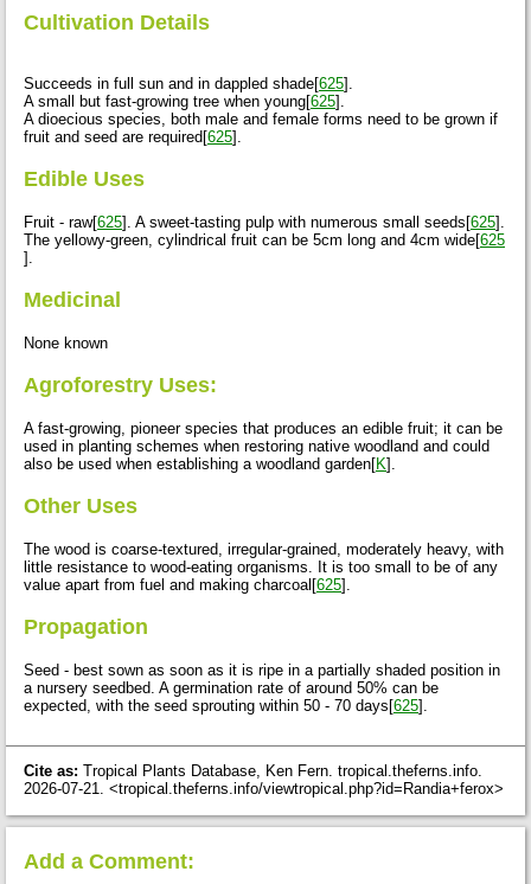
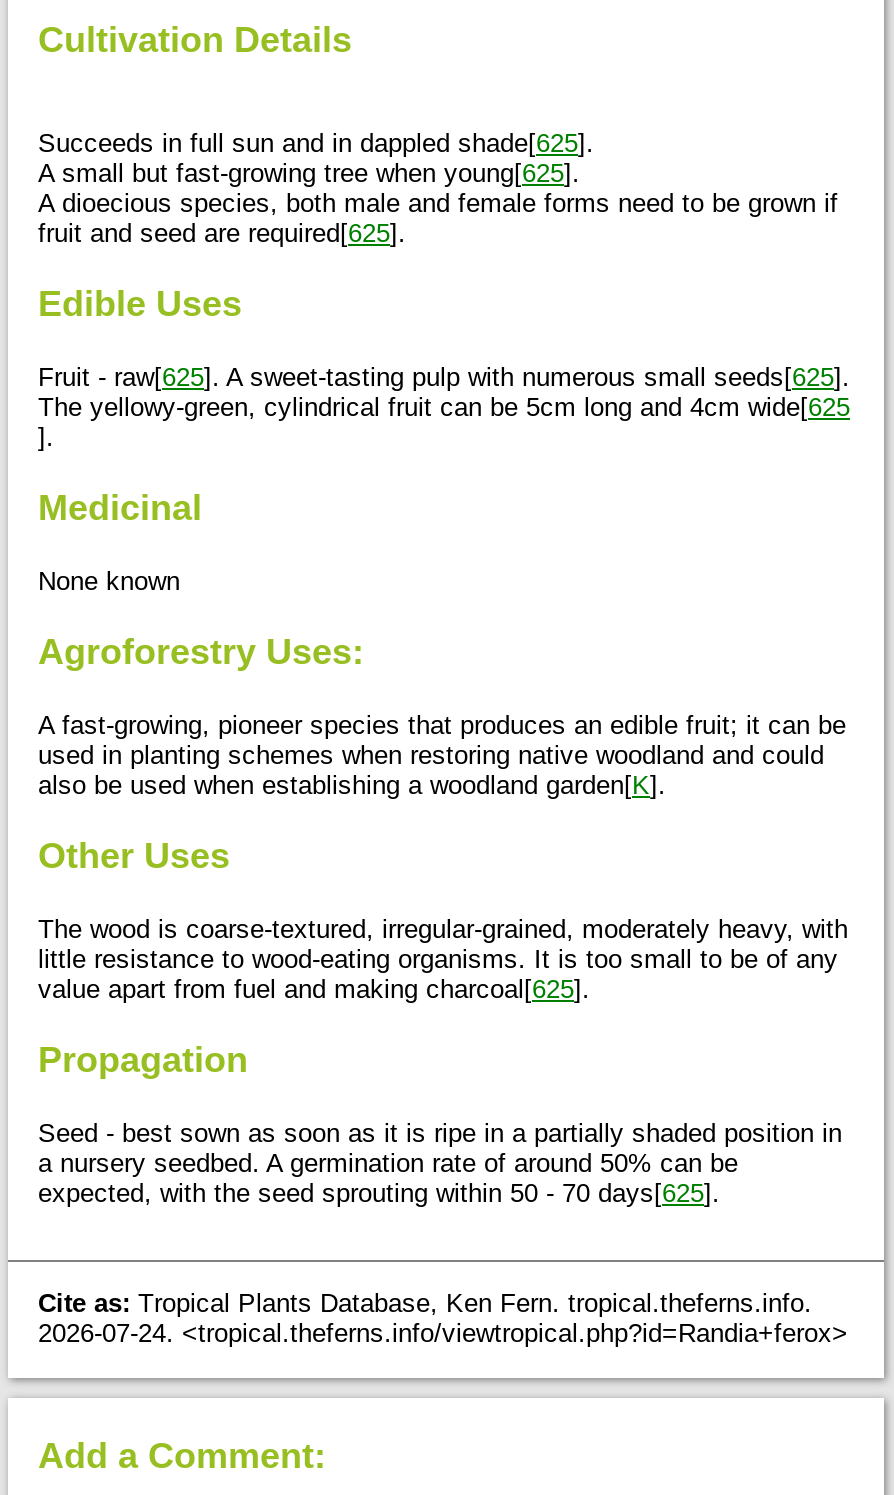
- 2026-07-21. <tropical.theferns.info/viewtropical.php?id=Randia+ferox>
+ 2026-07-24. <tropical.theferns.info/viewtropical.php?id=Randia+ferox>
